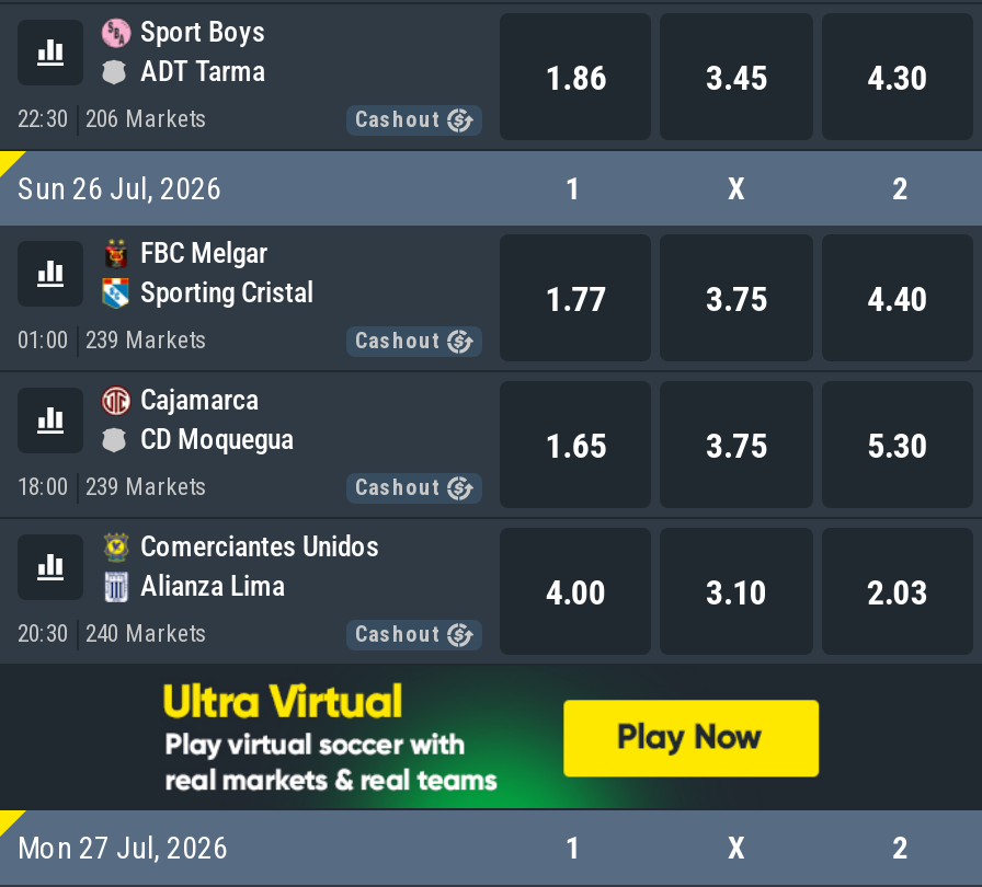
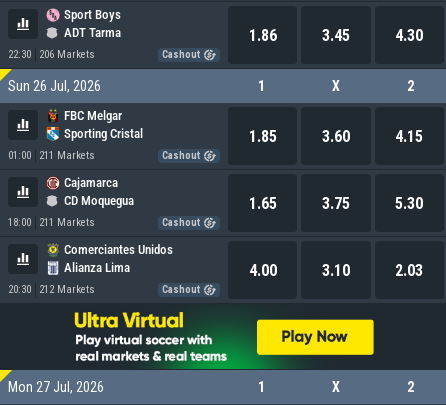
- 1.77
+ 1.85

- 3.75
+ 3.60

- 4.40
+ 4.15

- 01:00 239 Markets
+ 01:00 211 Markets

- 18:00 239 Markets
+ 18:00 211 Markets

- 20:30 240 Markets
+ 20:30 212 Markets
